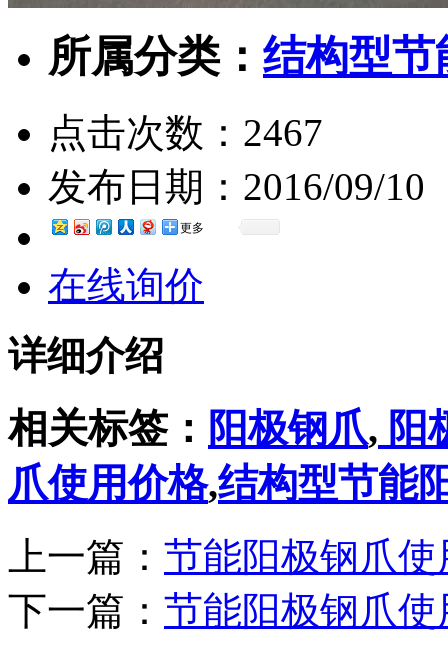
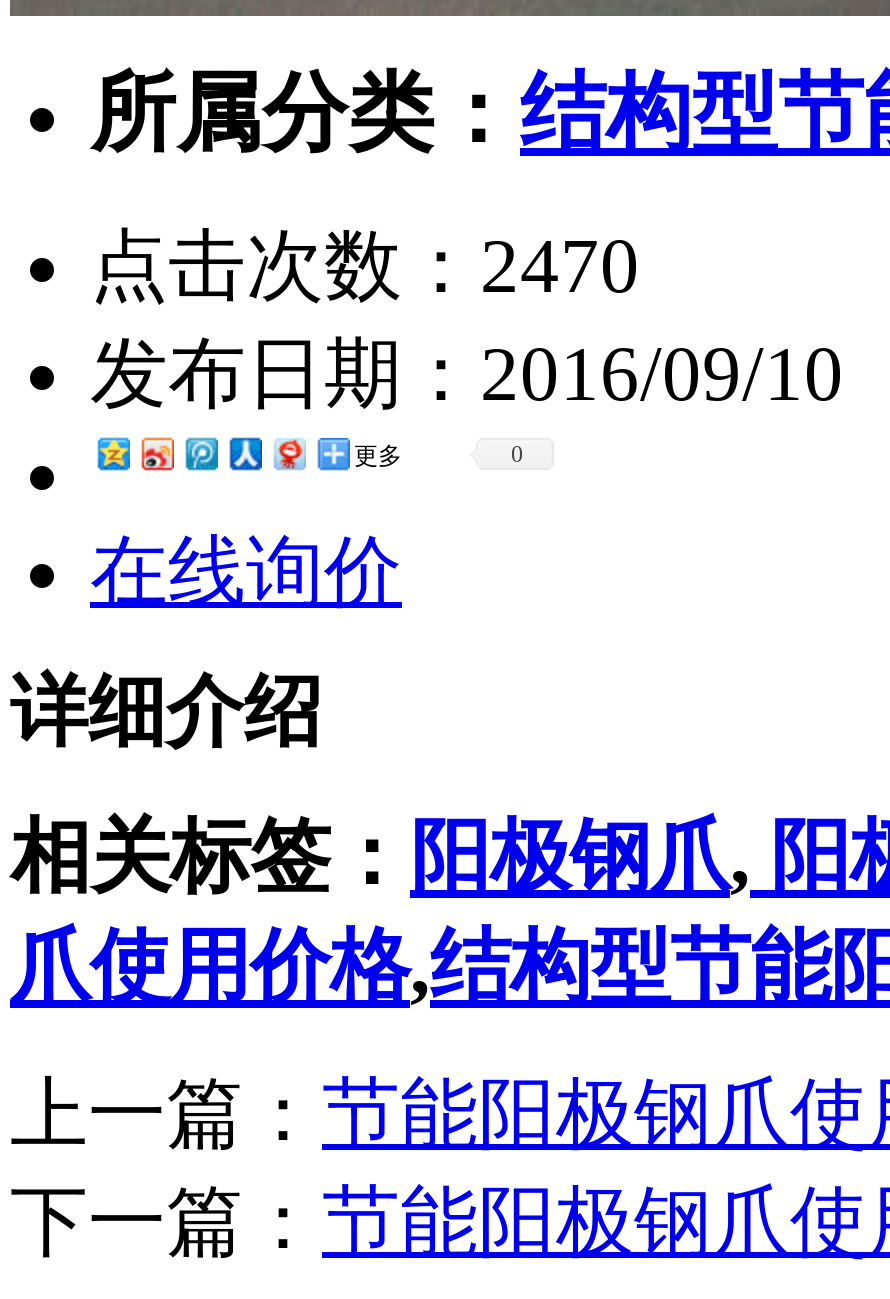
- 点击次数：2467
+ 点击次数：2470

+ 0
